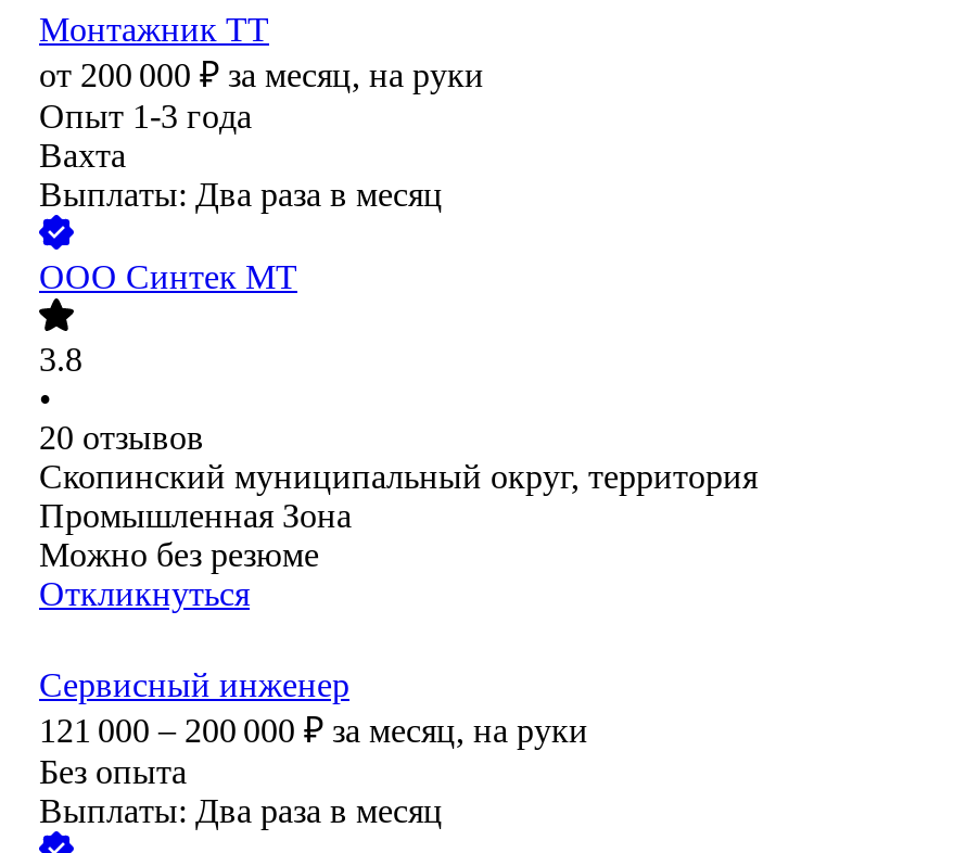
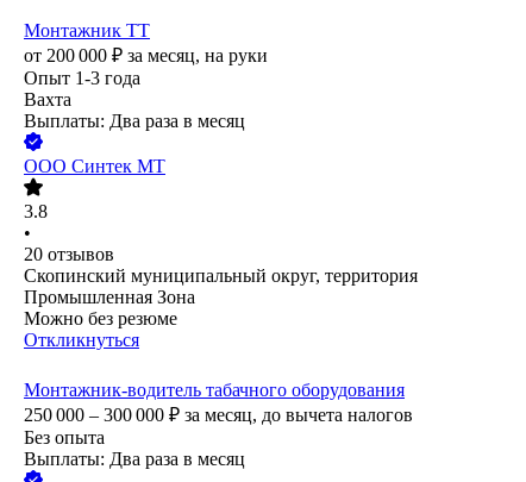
- Сервисный инженер
- 121 000 – 200 000 ₽ за месяц, на руки
+ Монтажник-водитель табачного оборудования
+ 250 000 – 300 000 ₽ за месяц, до вычета налогов
